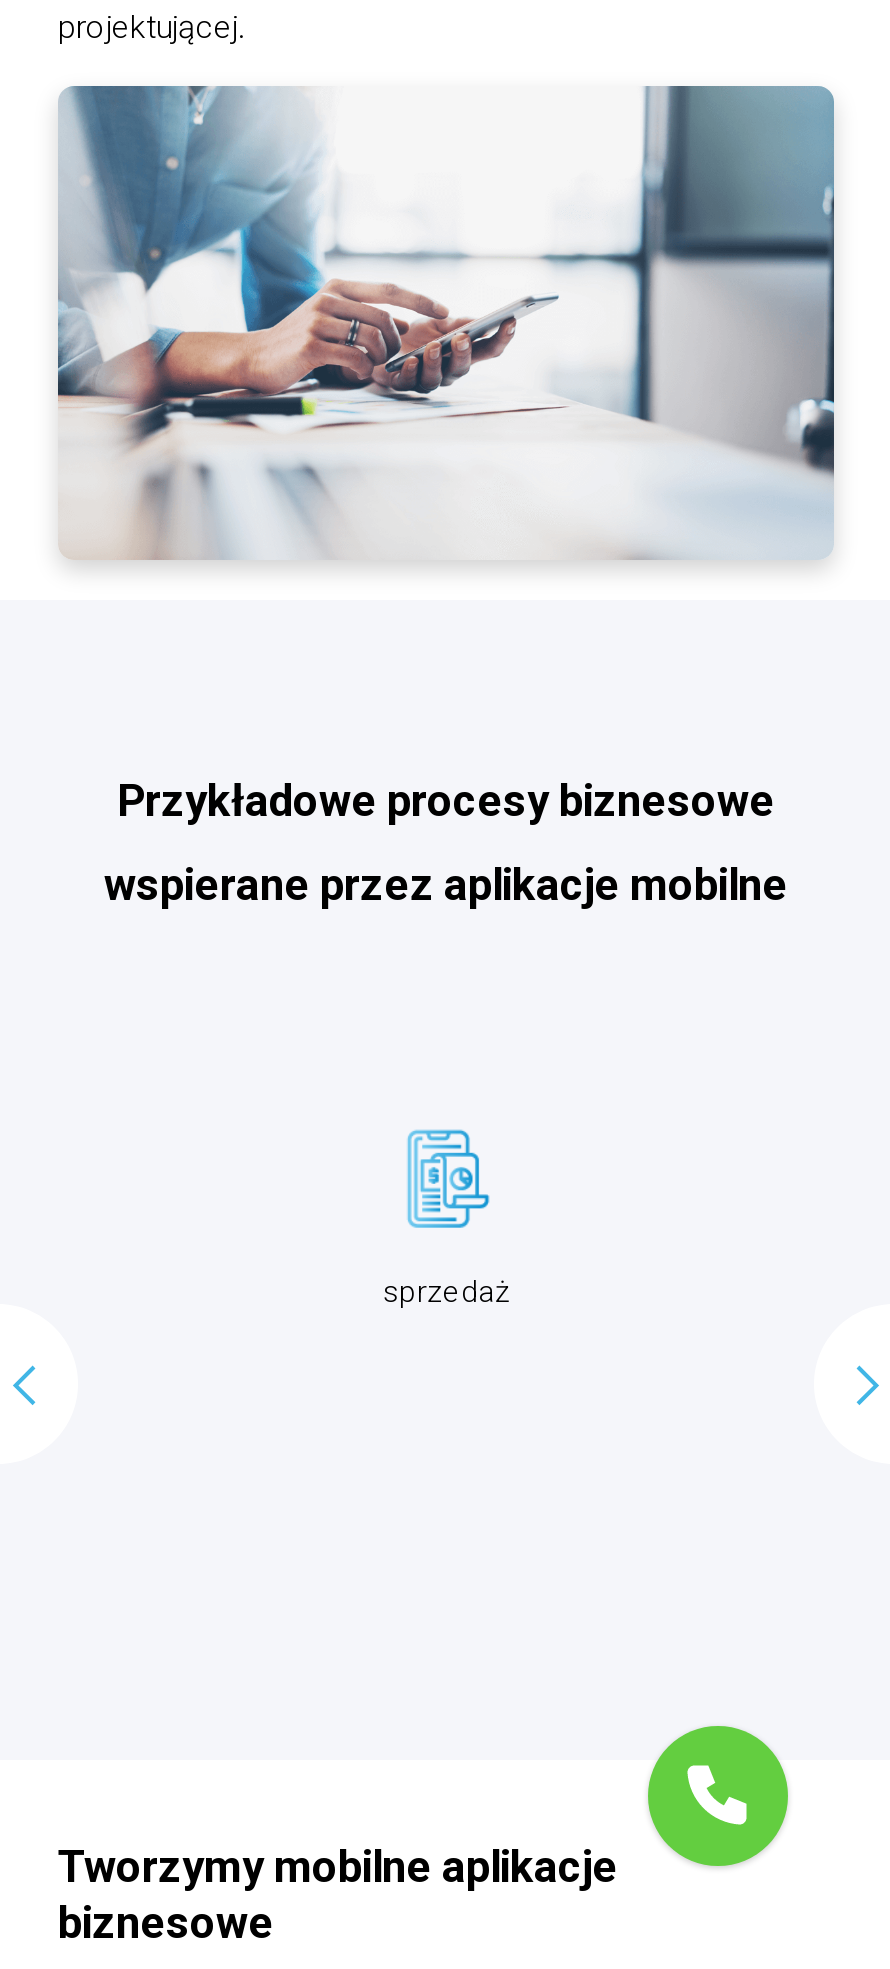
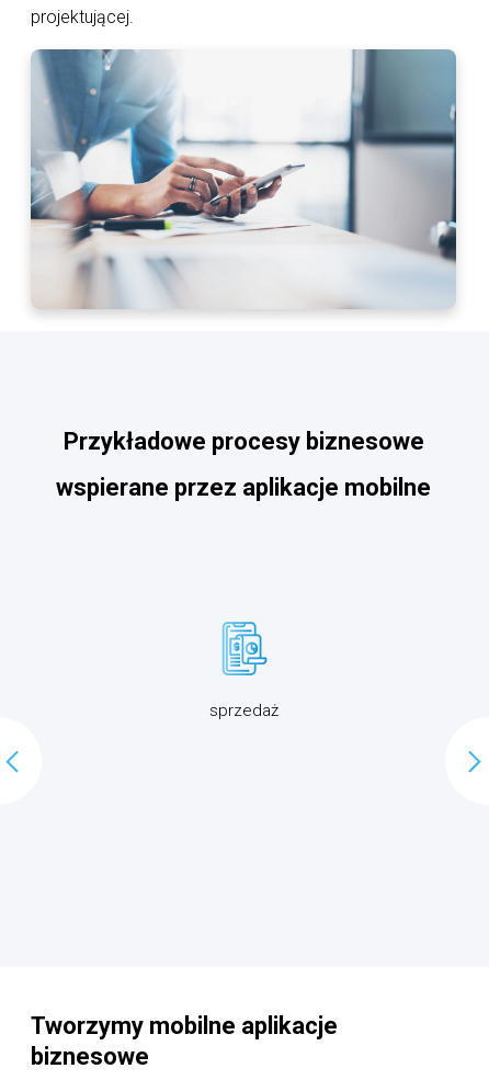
- [image]
